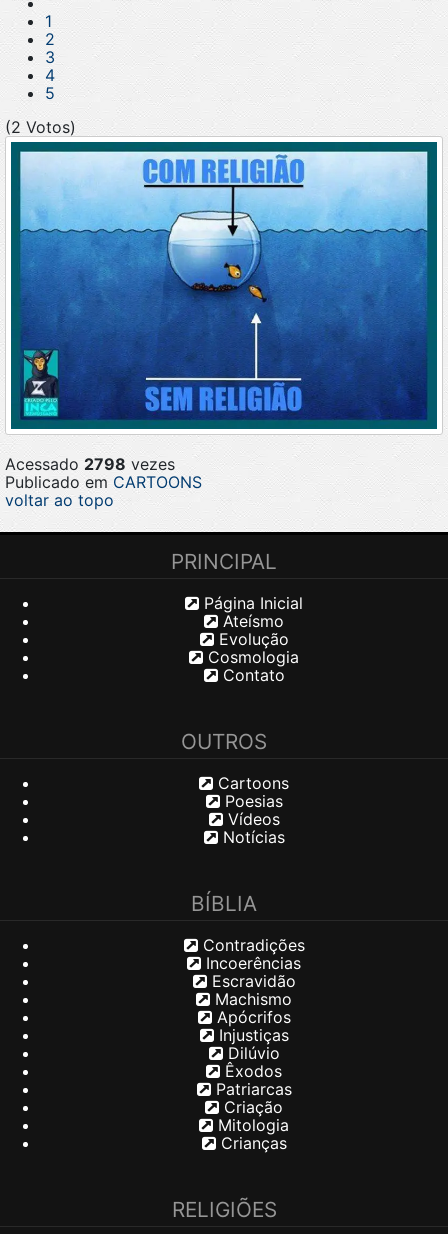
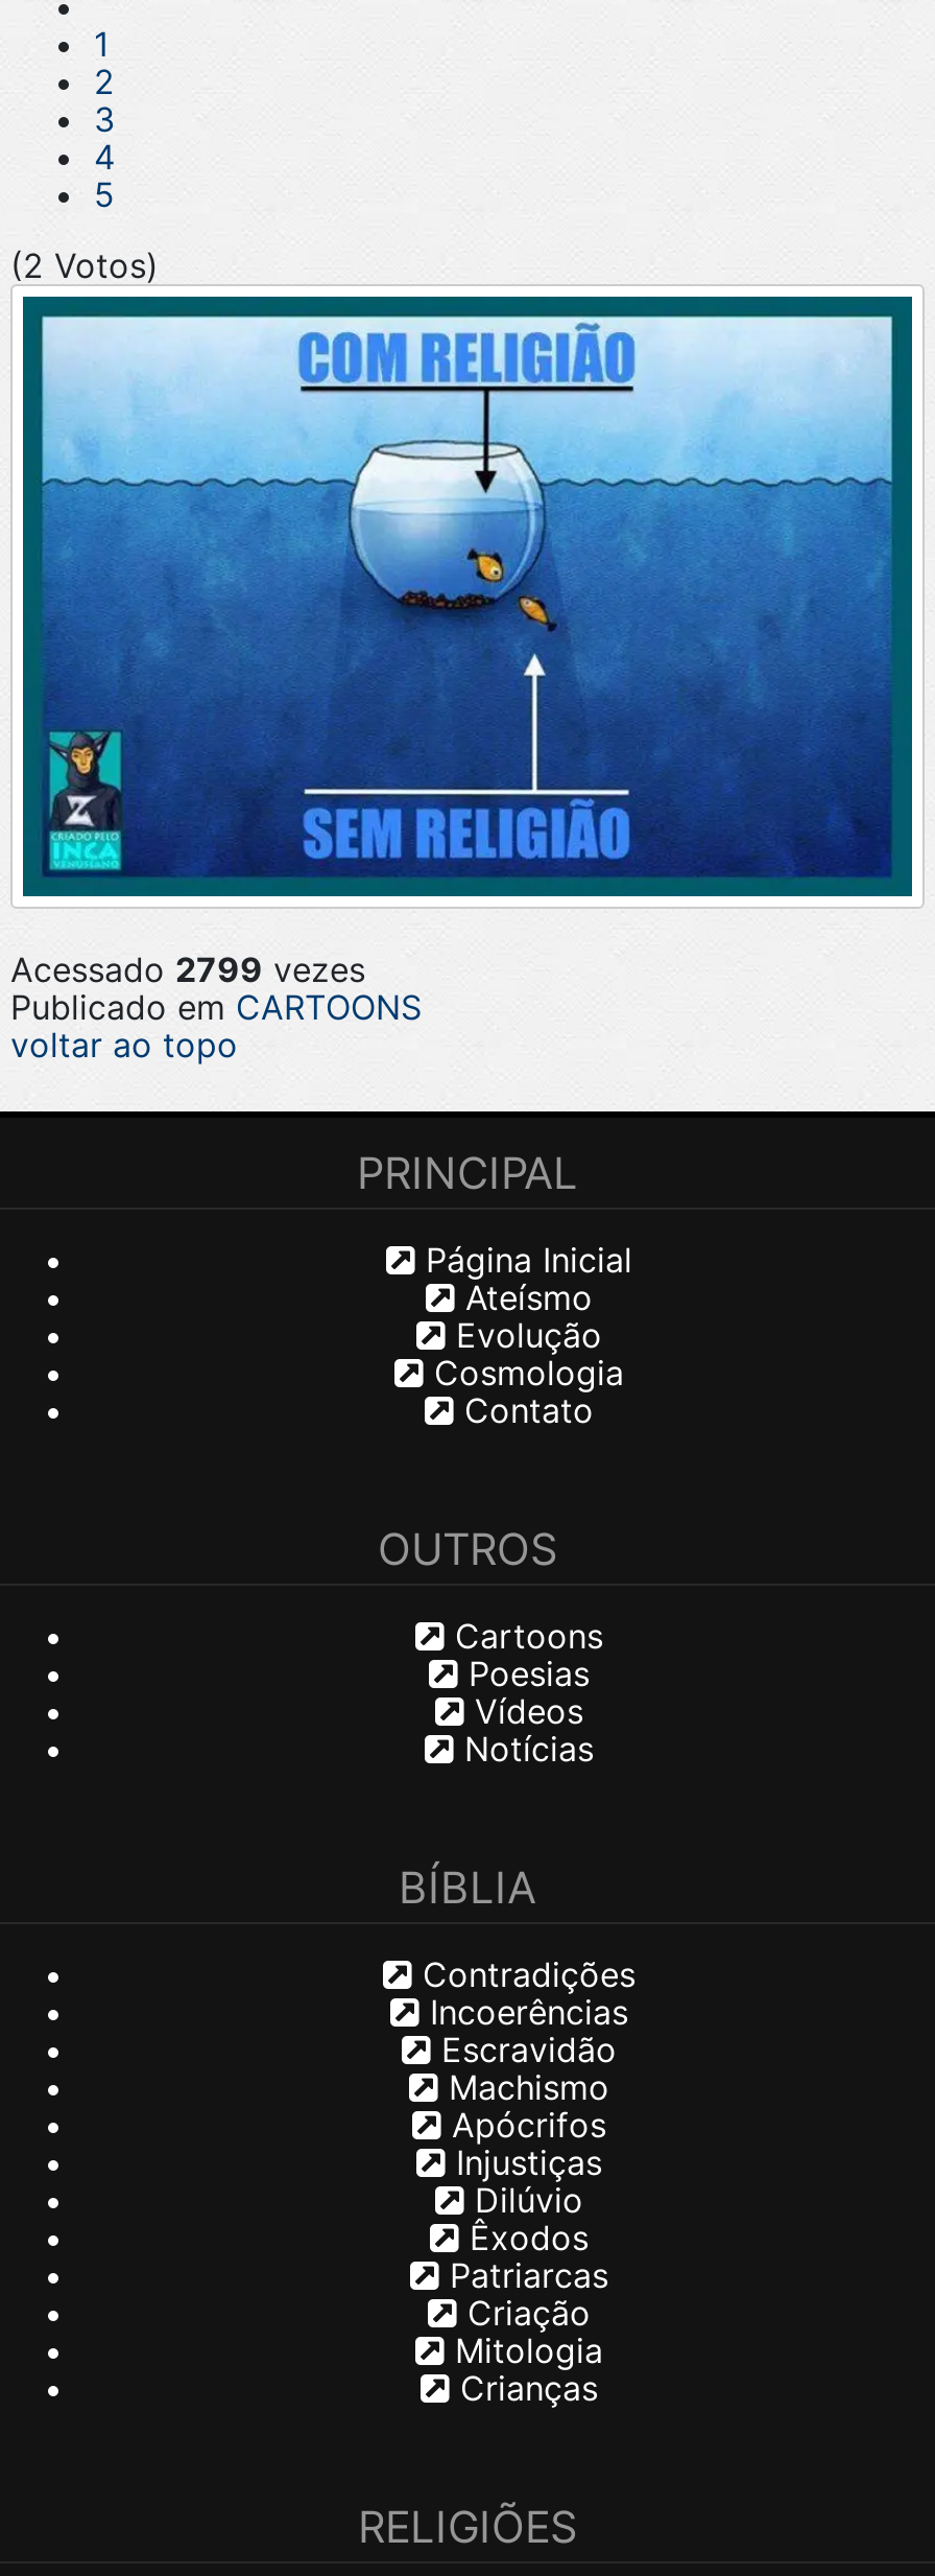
- Acessado 2798 vezes
+ Acessado 2799 vezes
